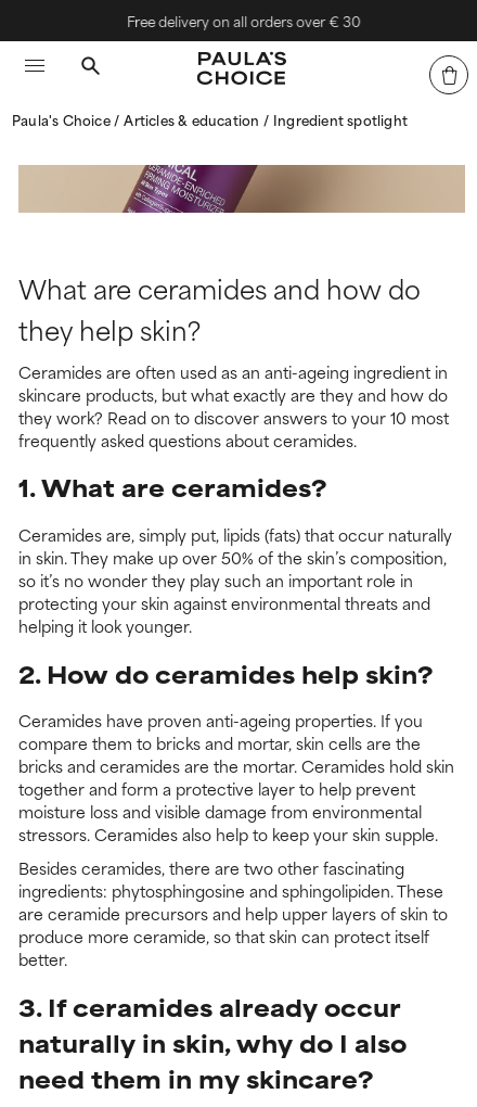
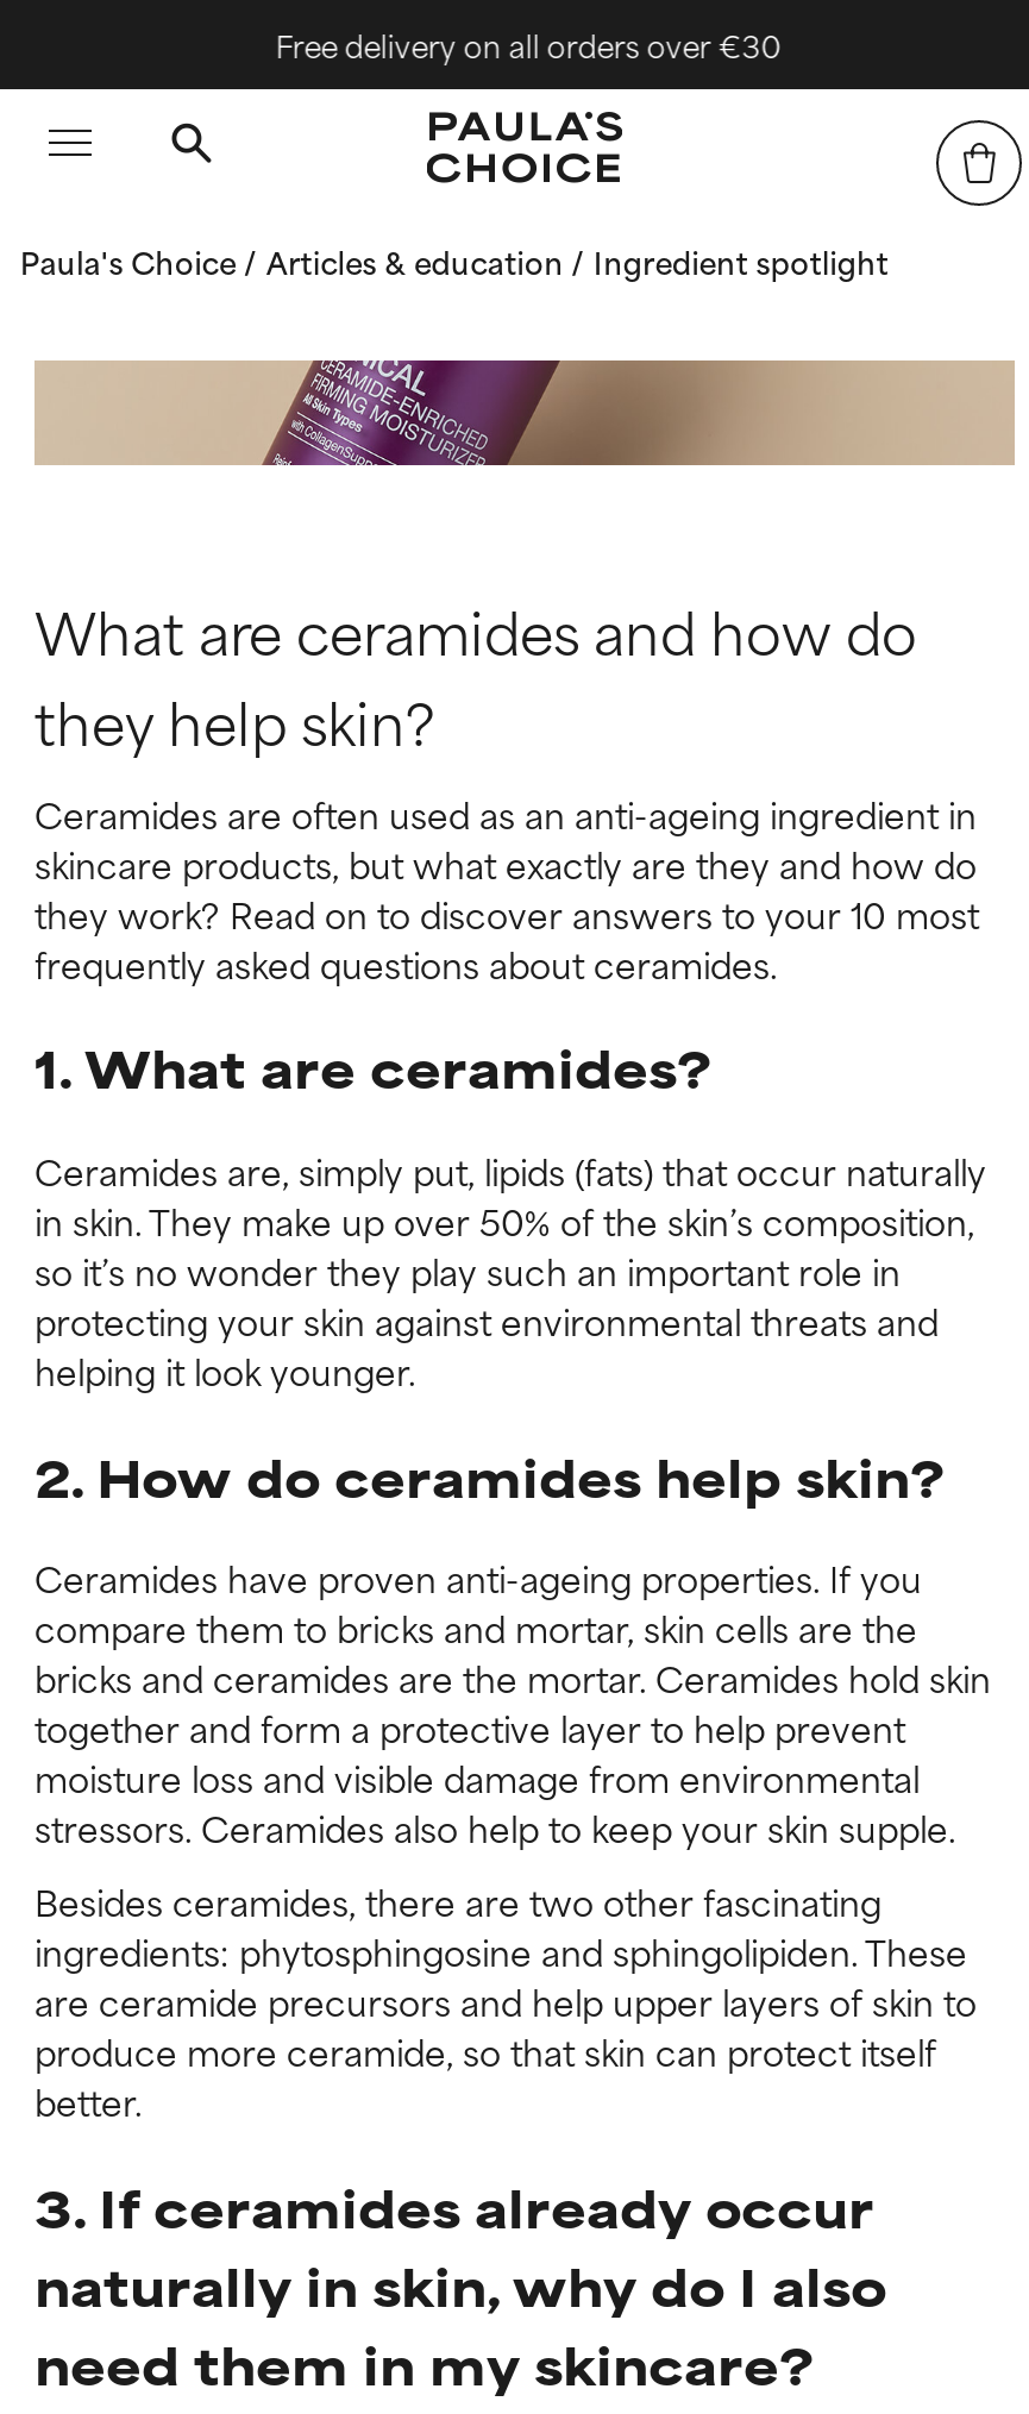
- Free delivery on all orders over € 30
+ Free delivery on all orders over €30
